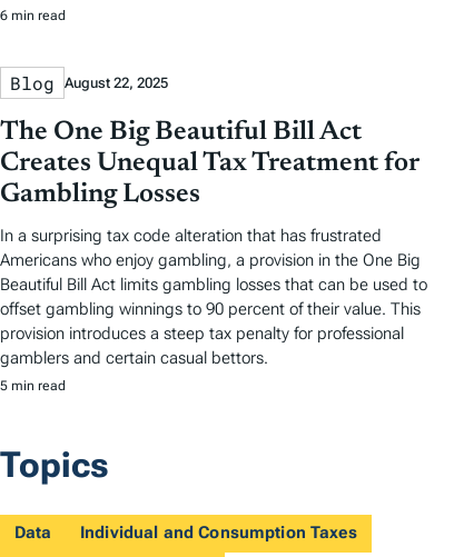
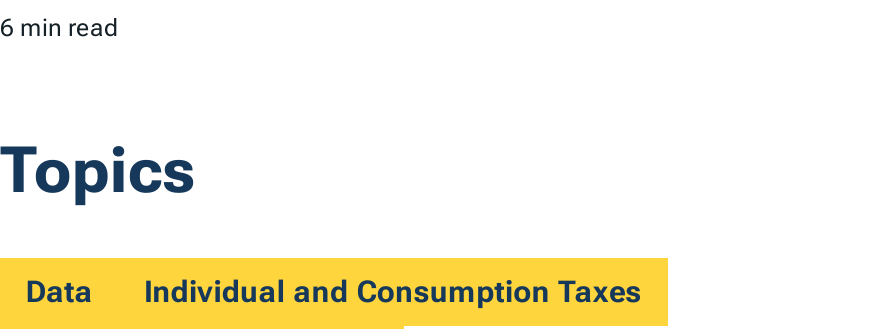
- Blog August 22, 2025
- The One Big Beautiful Bill Act
- Creates Unequal Tax Treatment for
- Gambling Losses
- In a surprising tax code alteration that has frustrated
- Americans who enjoy gambling, a provision in the One Big
- Beautiful Bill Act limits gambling losses that can be used to
- offset gambling winnings to 90 percent of their value. This
- provision introduces a steep tax penalty for professional
- gamblers and certain casual bettors.
- 5 min read
